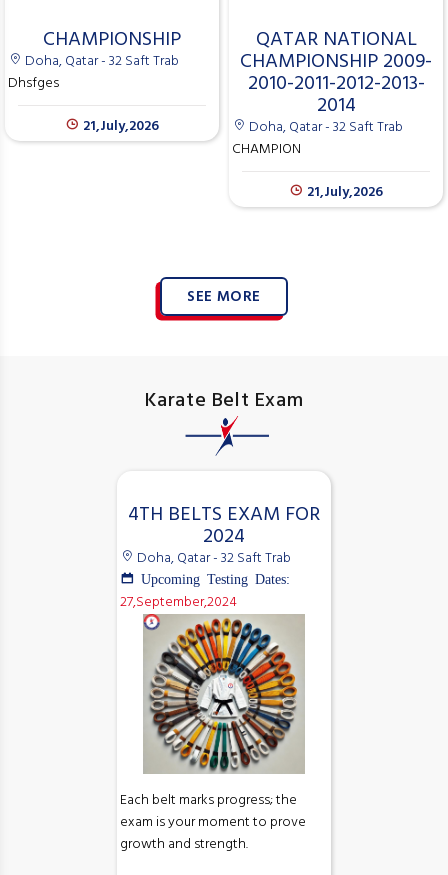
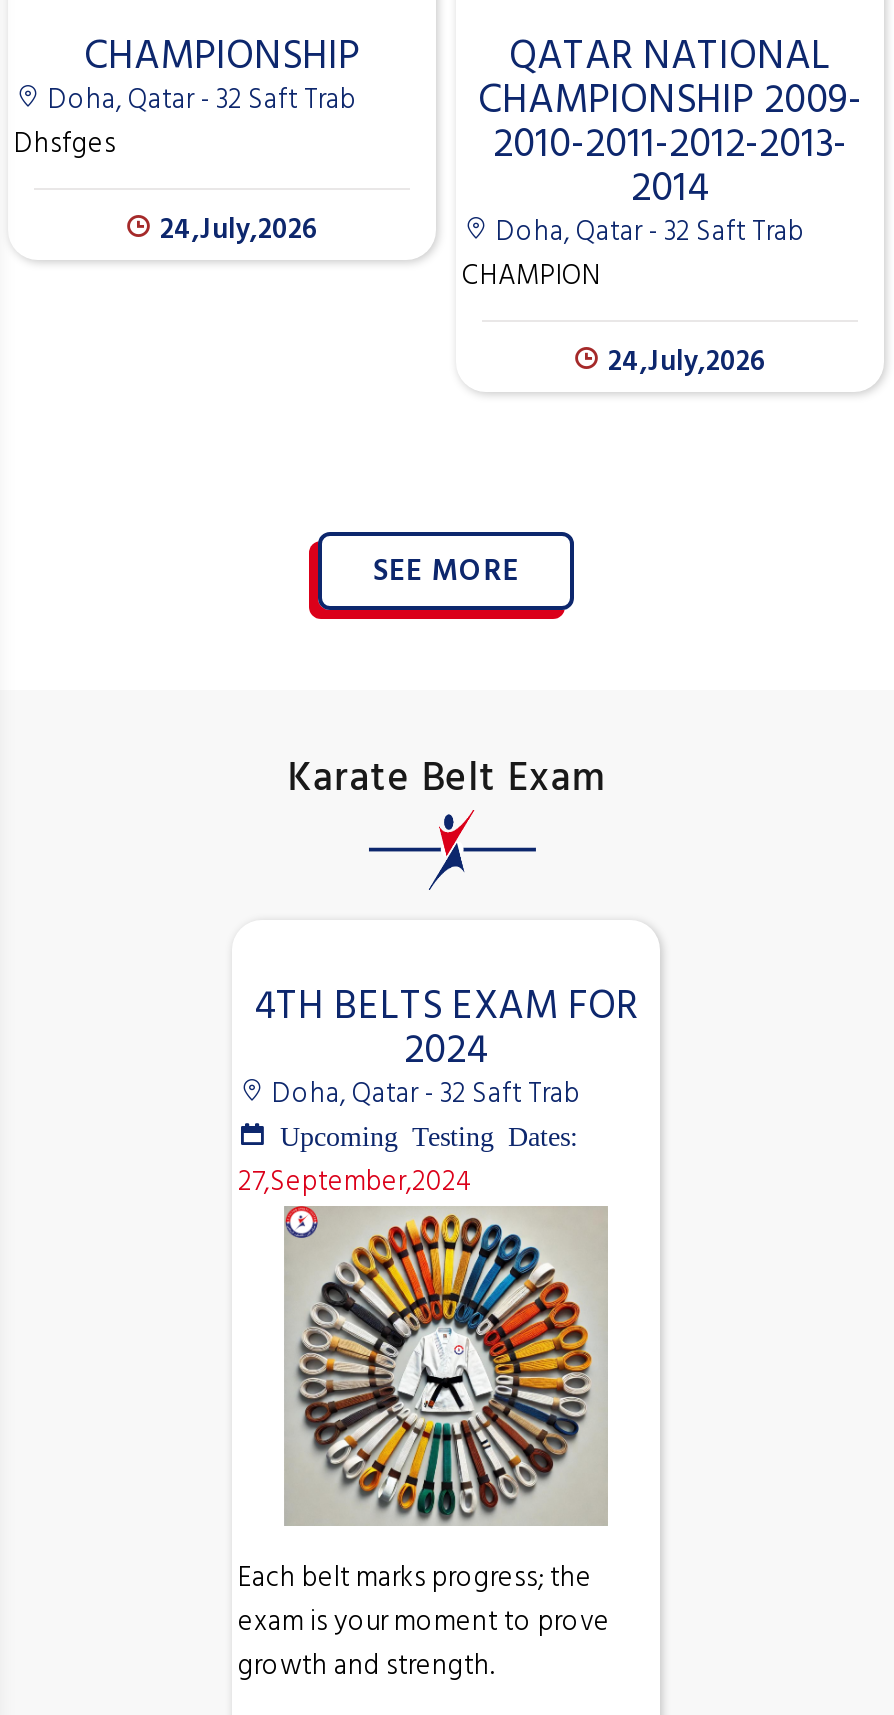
- 21,July,2026
+ 24,July,2026

- 21,July,2026
+ 24,July,2026
